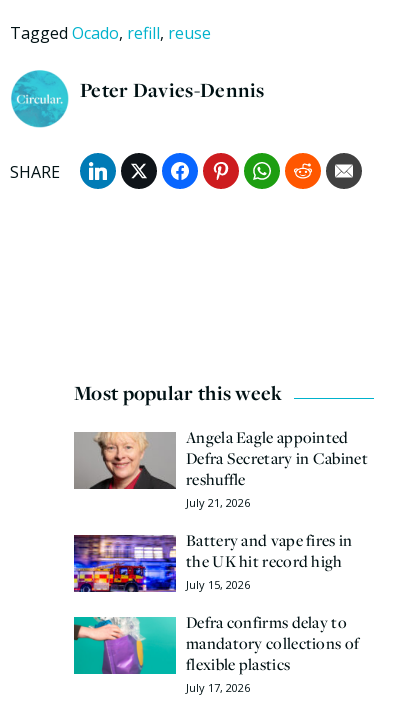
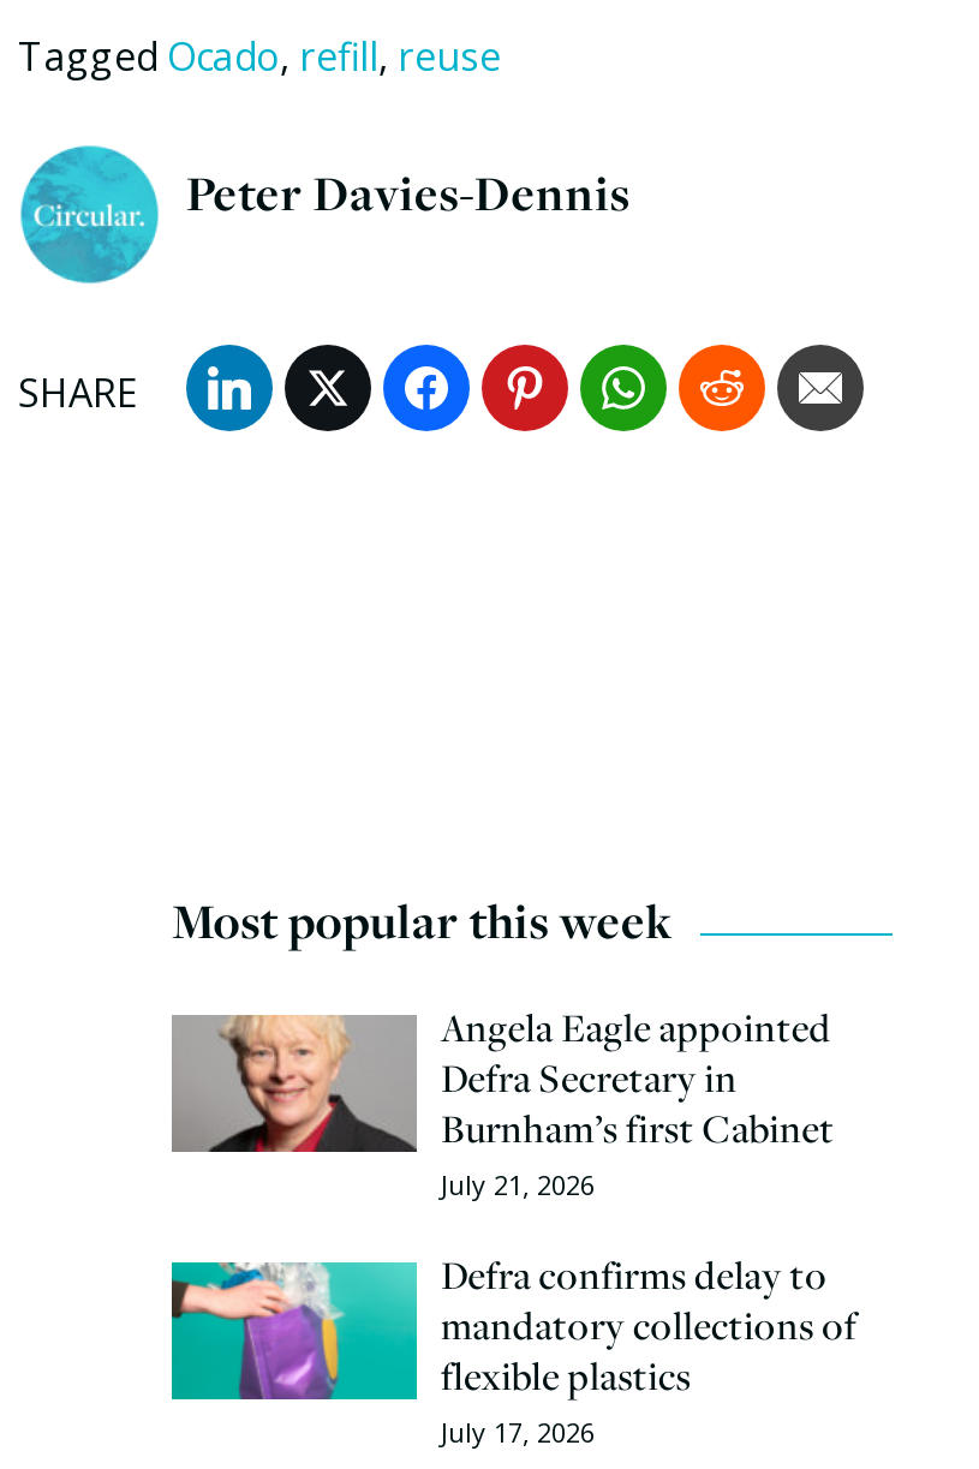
- Defra Secretary in Cabinet
- reshuffle
+ Defra Secretary in
+ Burnham’s first Cabinet

- [image]
- Battery and vape fires in
- the UK hit record high
- July 15, 2026
